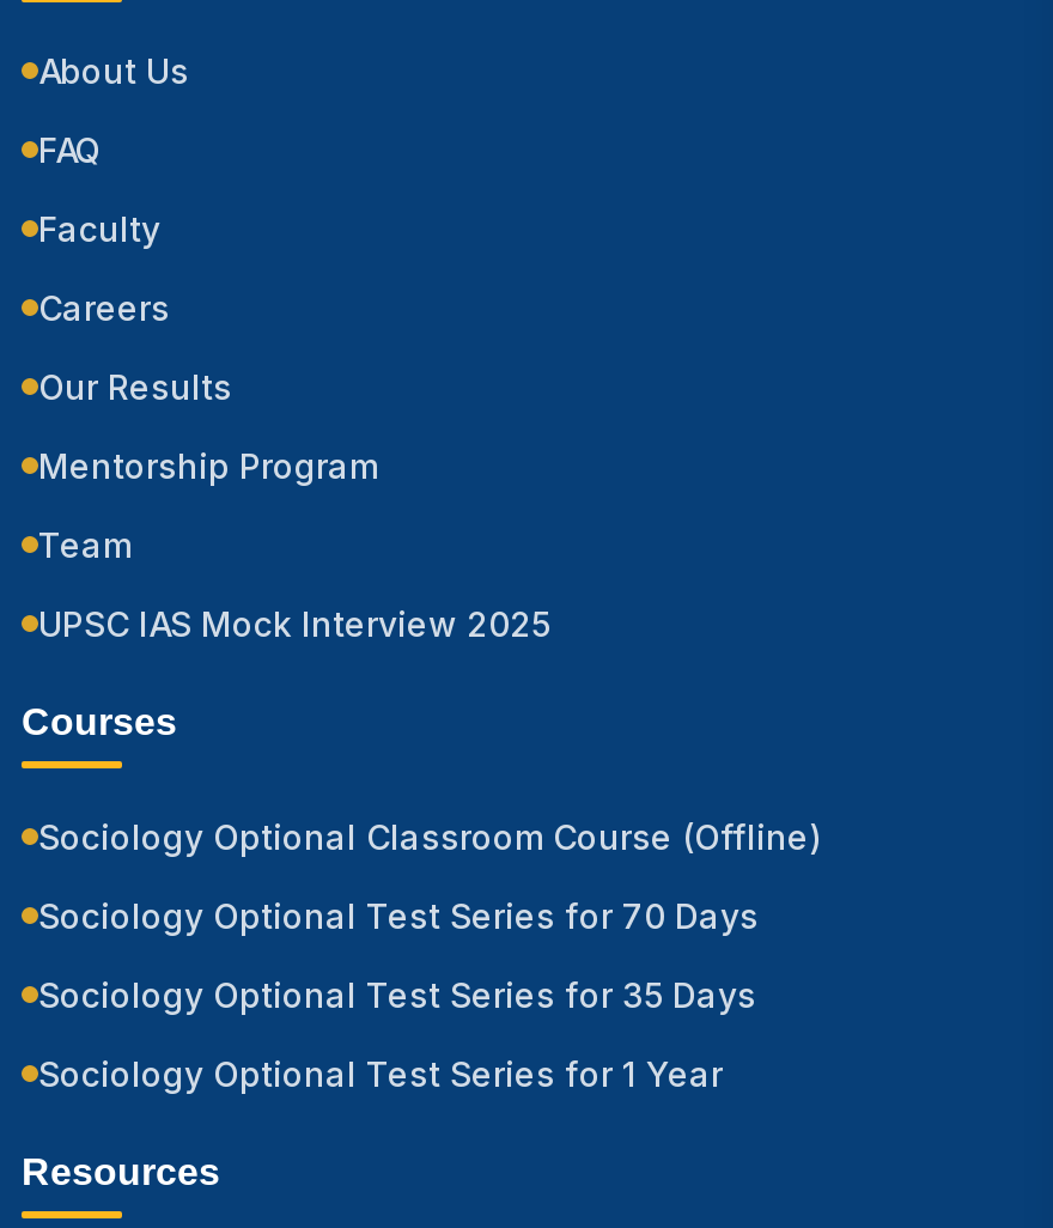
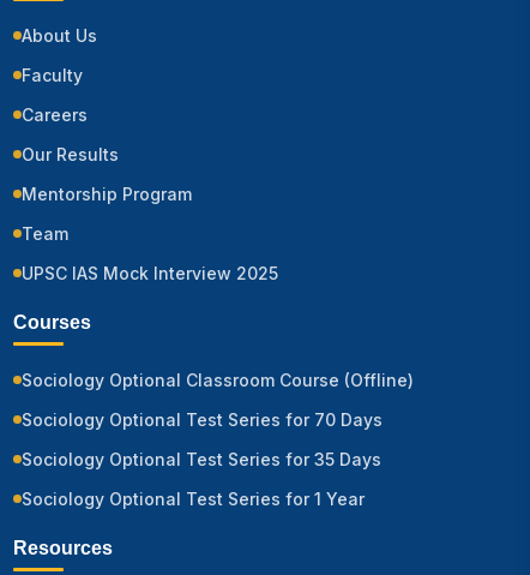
- FAQ
